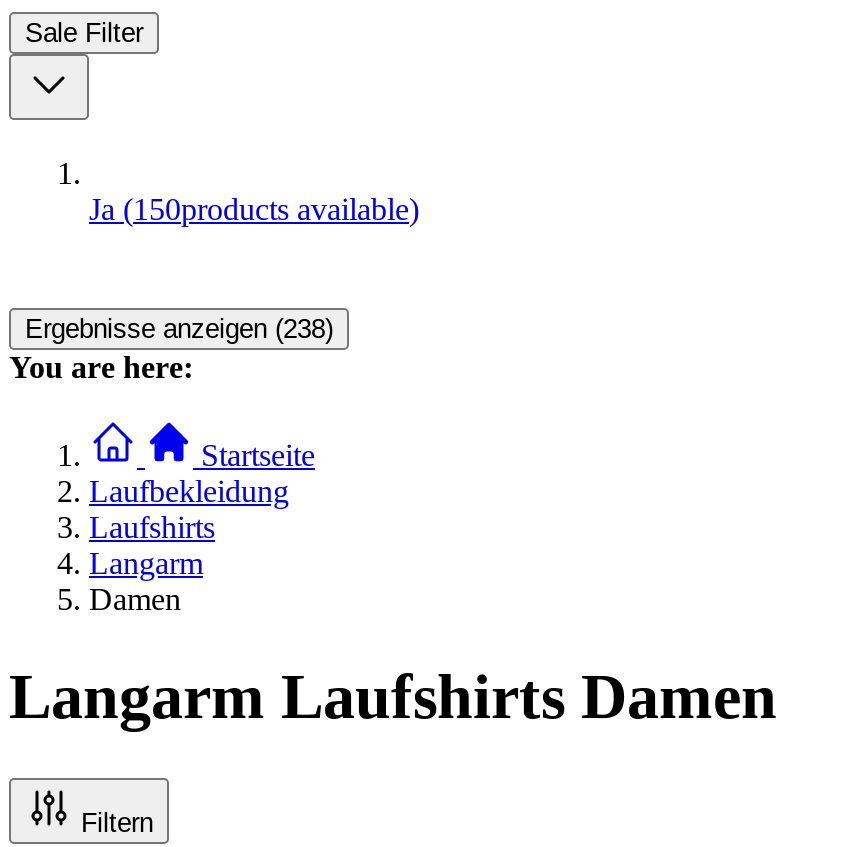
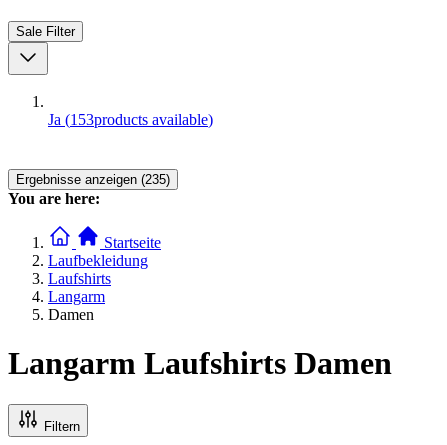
- Ja (150products available)
+ Ja (153products available)

- Ergebnisse anzeigen (238)
+ Ergebnisse anzeigen (235)
